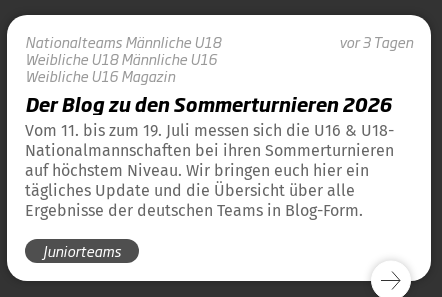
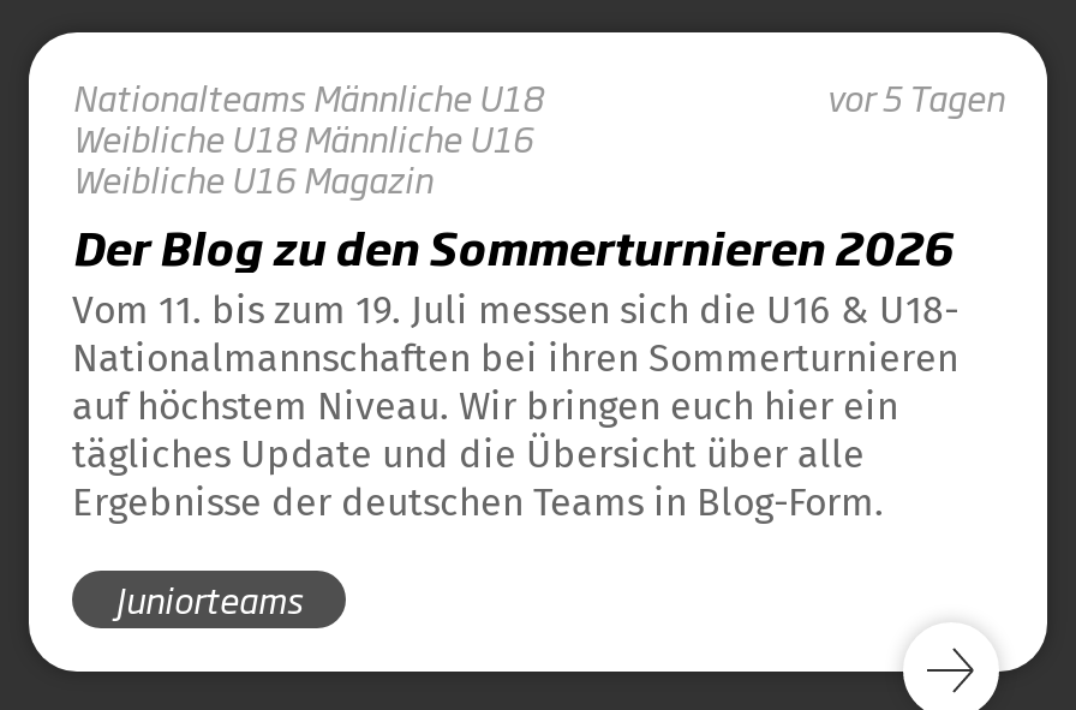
- vor 3 Tagen
+ vor 5 Tagen
